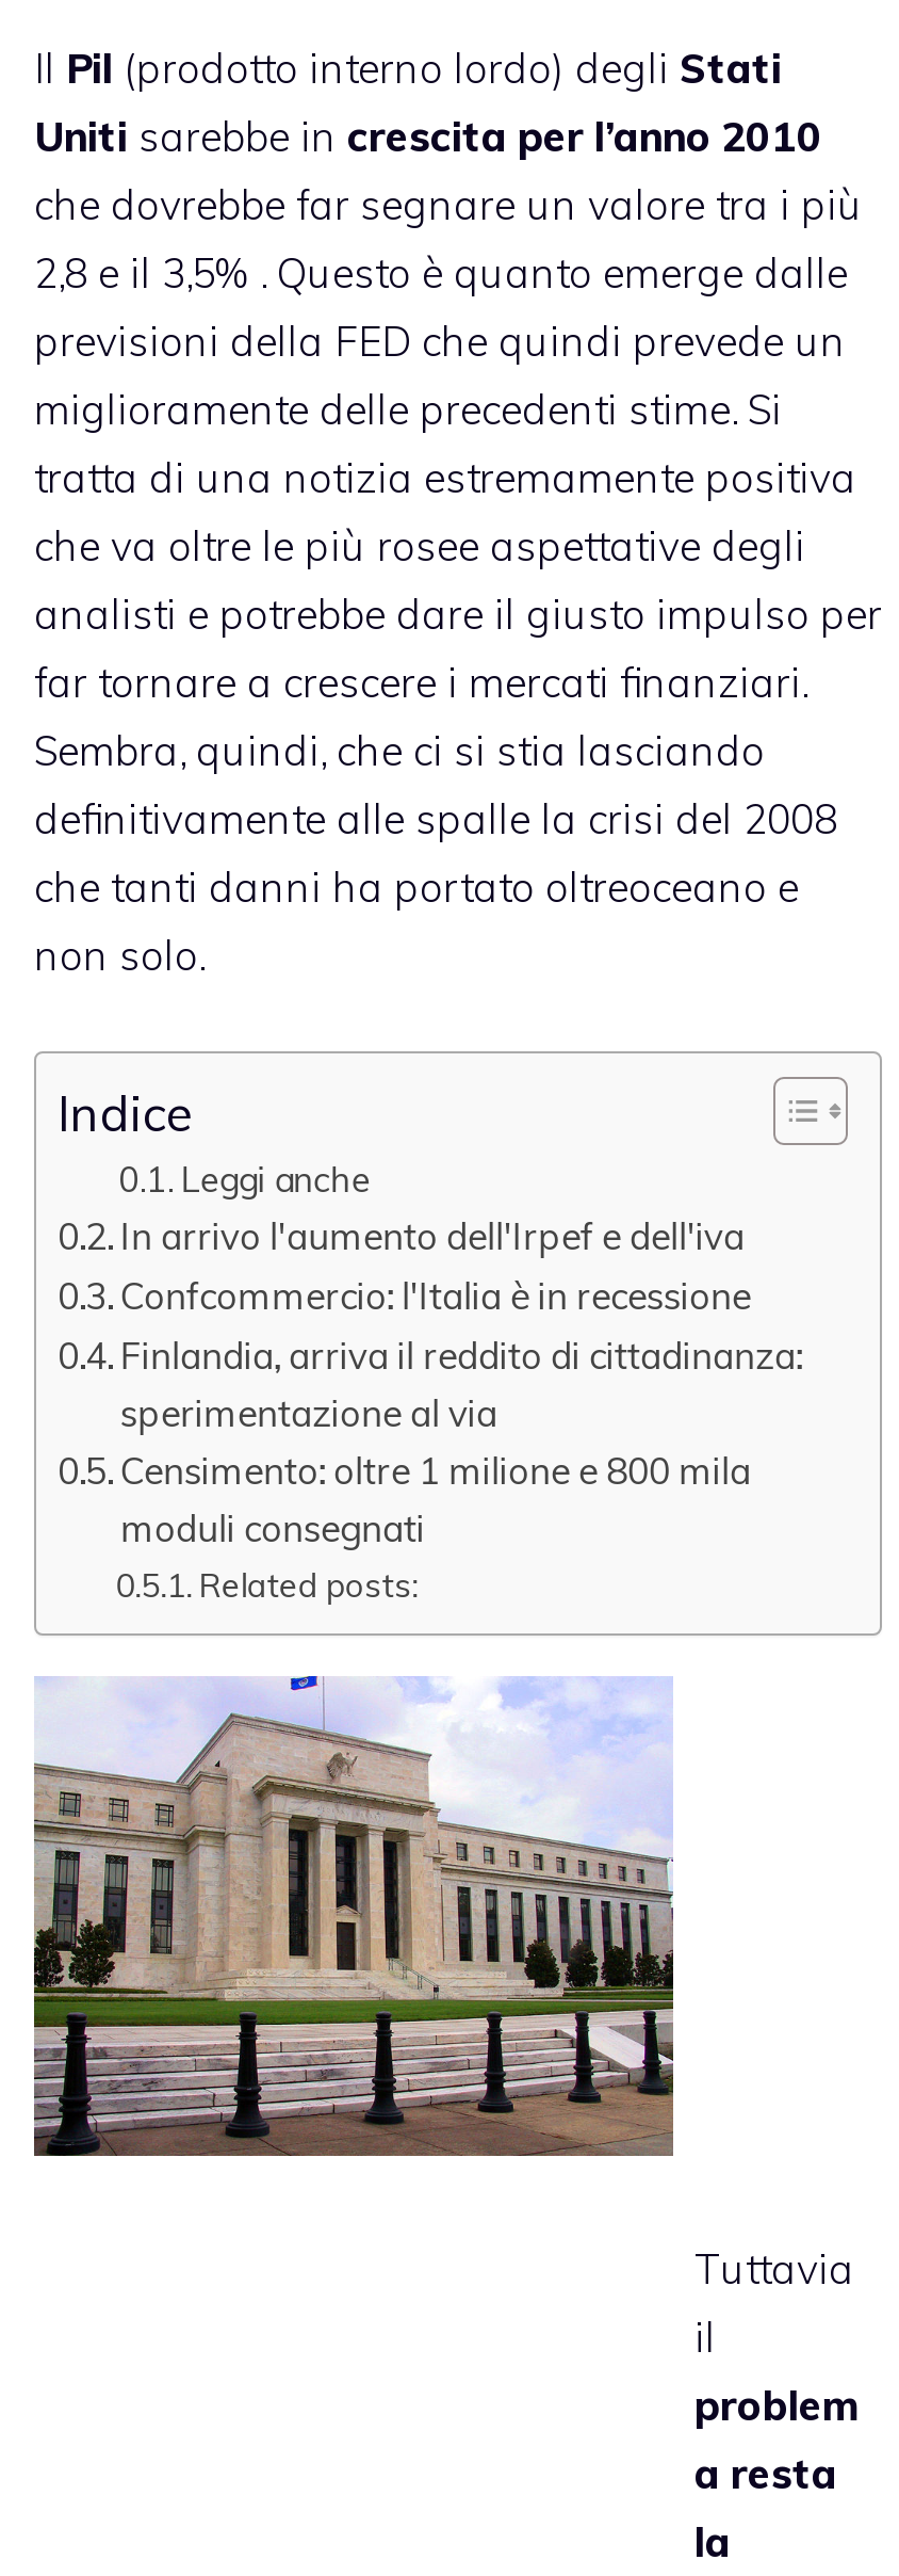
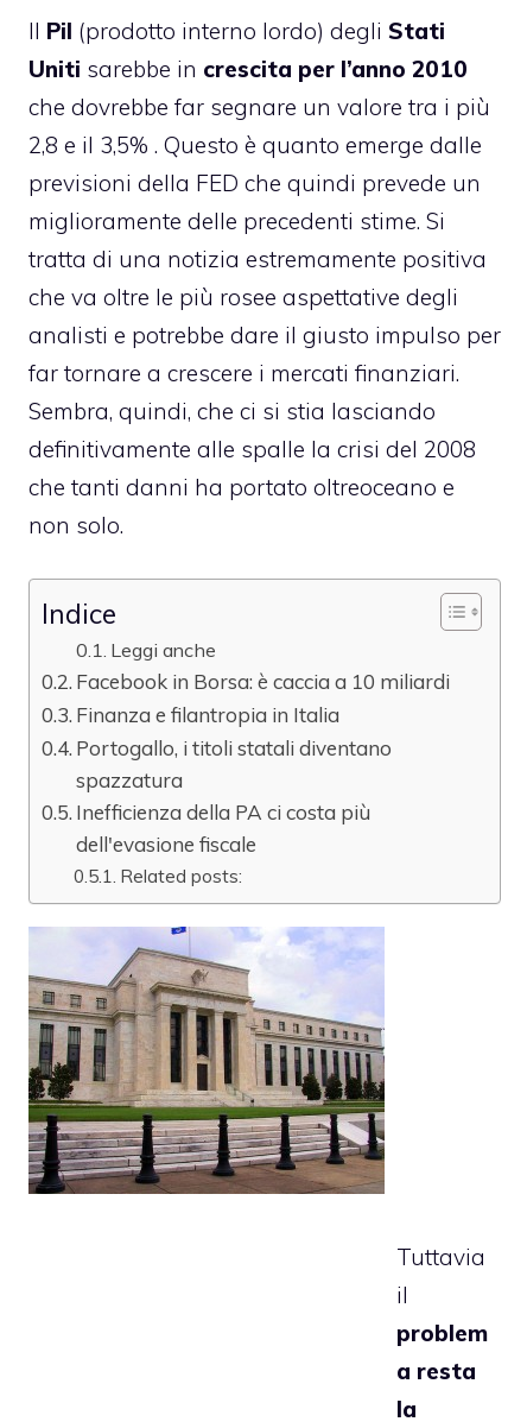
- In arrivo l'aumento dell'Irpef e dell'iva
- Confcommercio: l'Italia è in recessione
- Finlandia, arriva il reddito di cittadinanza:
- sperimentazione al via
- Censimento: oltre 1 milione e 800 mila
- moduli consegnati
+ Facebook in Borsa: è caccia a 10 miliardi
+ Finanza e filantropia in Italia
+ Portogallo, i titoli statali diventano
+ spazzatura
+ Inefficienza della PA ci costa più
+ dell'evasione fiscale
